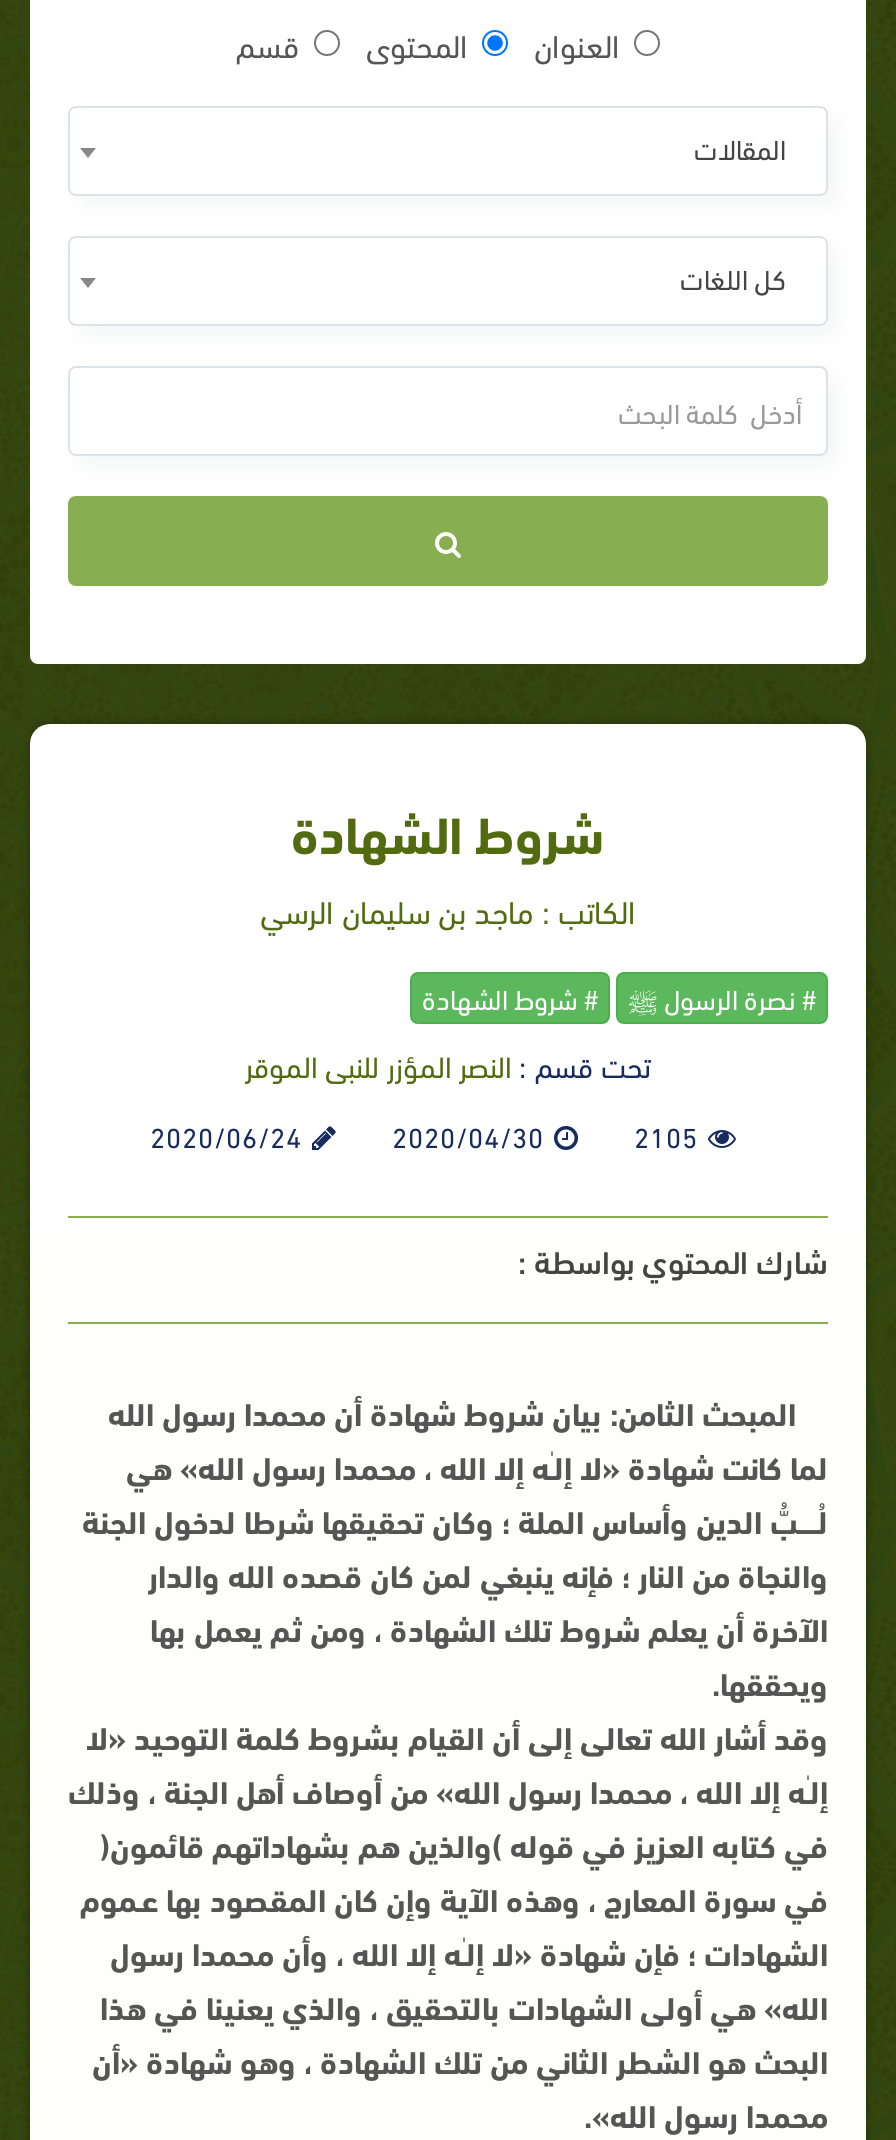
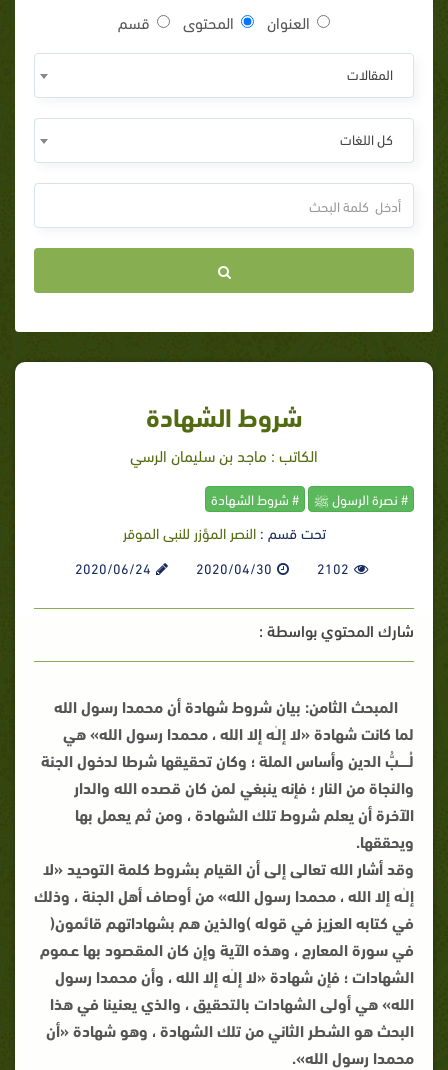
- 2105
+ 2102
